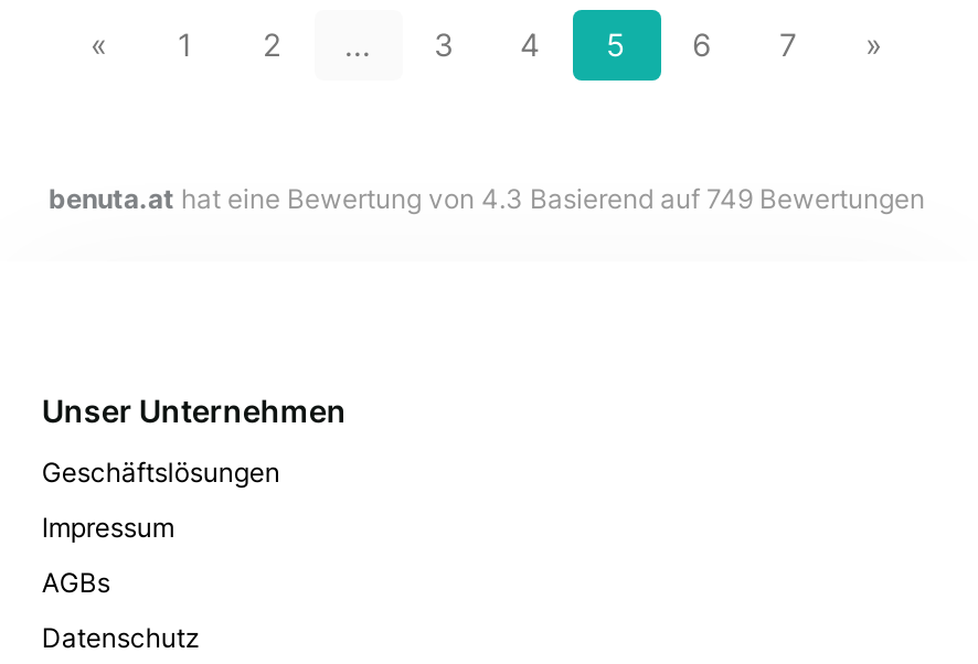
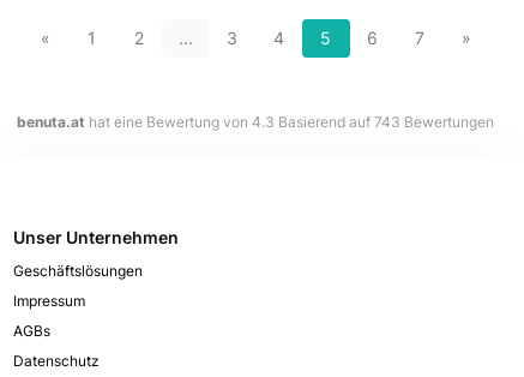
- benuta.at hat eine Bewertung von 4.3 Basierend auf 749 Bewertungen
+ benuta.at hat eine Bewertung von 4.3 Basierend auf 743 Bewertungen
